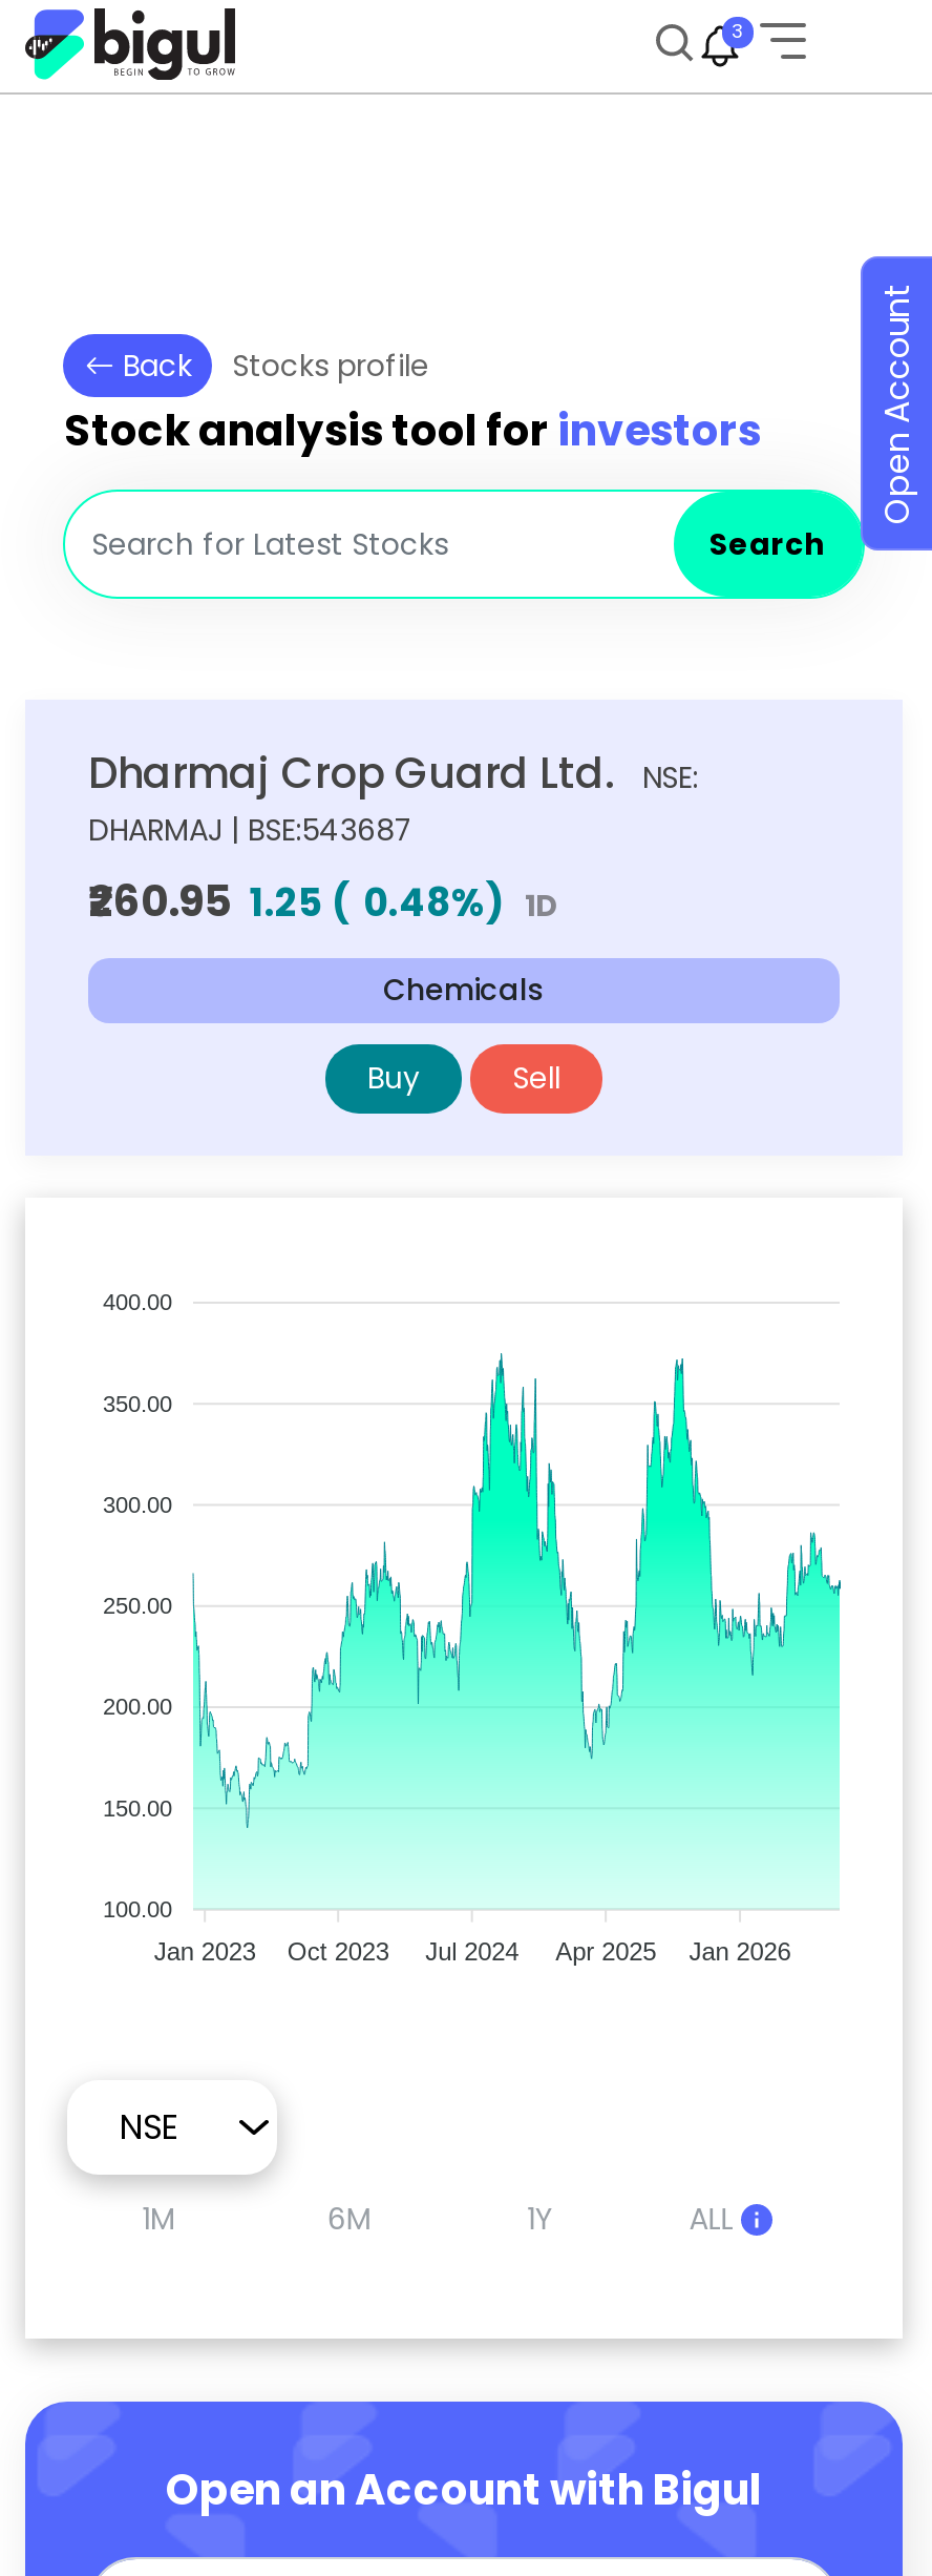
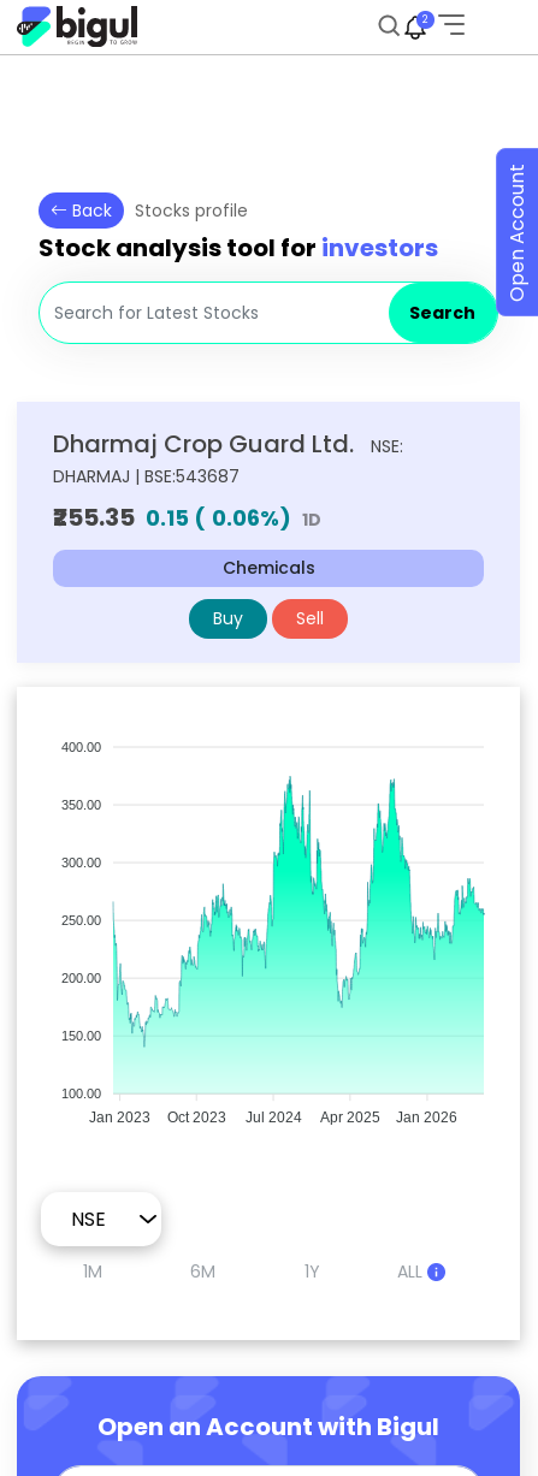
- 3
+ 2

- ₹260.95 1.25 ( 0.48%) 1D
+ ₹255.35 0.15 ( 0.06%) 1D
